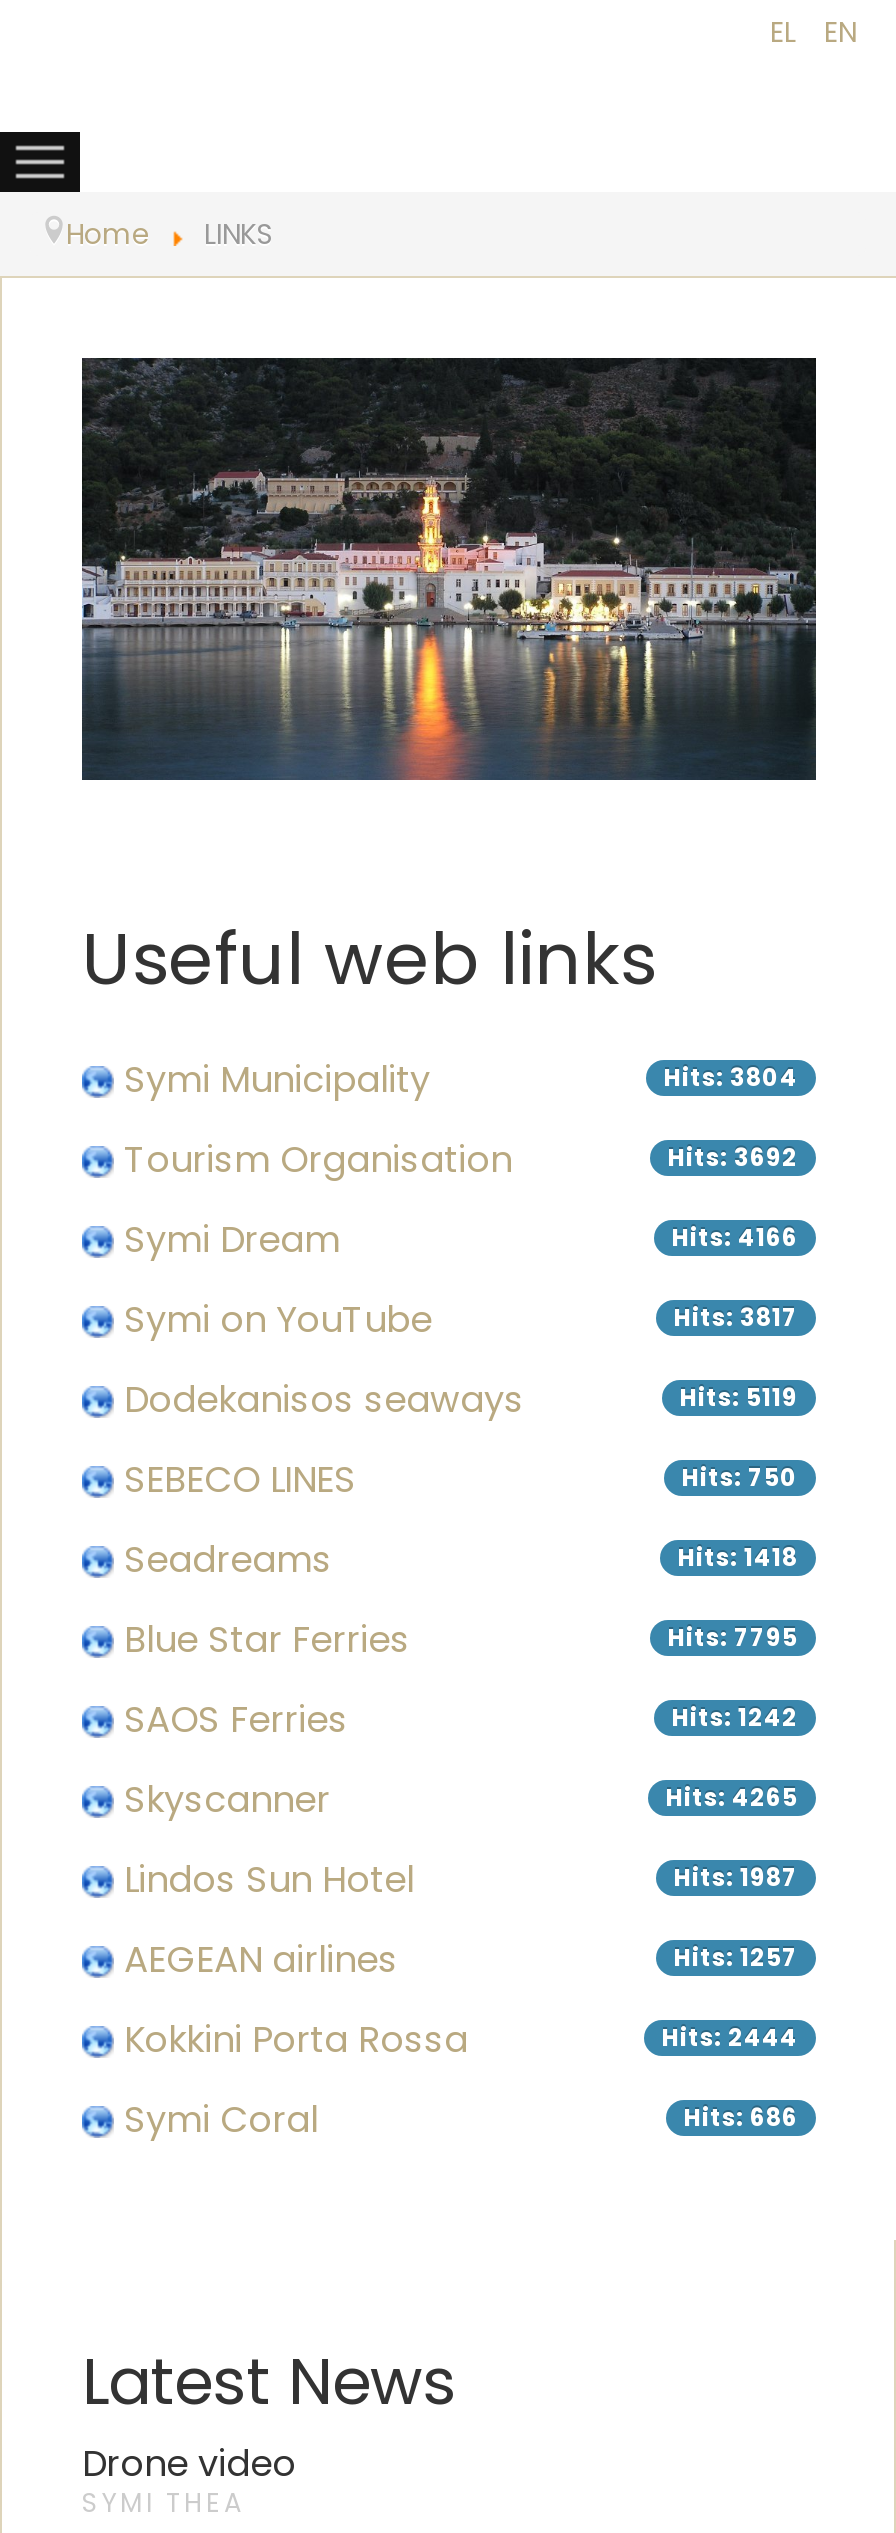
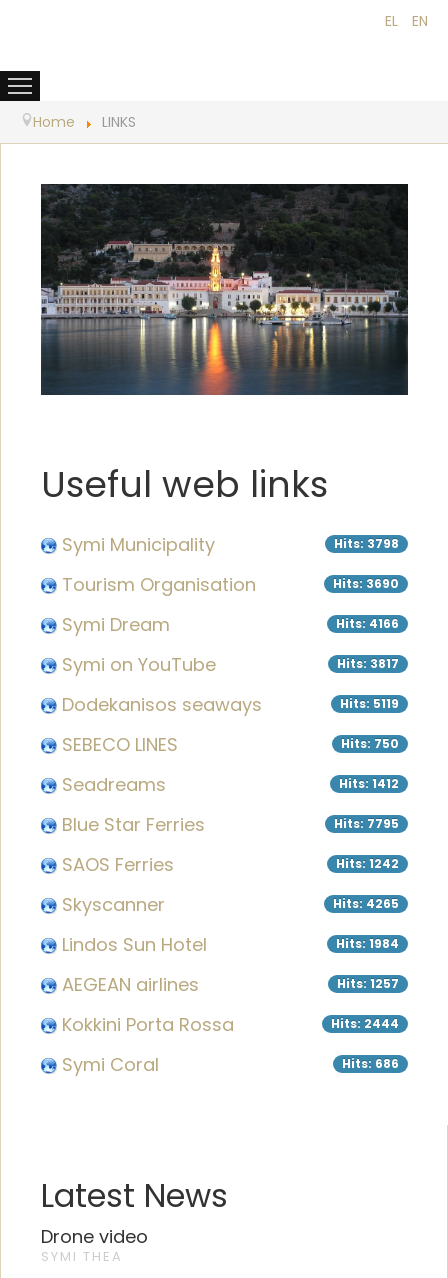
- Hits: 3804
+ Hits: 3798

- Hits: 3692
+ Hits: 3690

- Hits: 1418
+ Hits: 1412

- Hits: 1987
+ Hits: 1984
